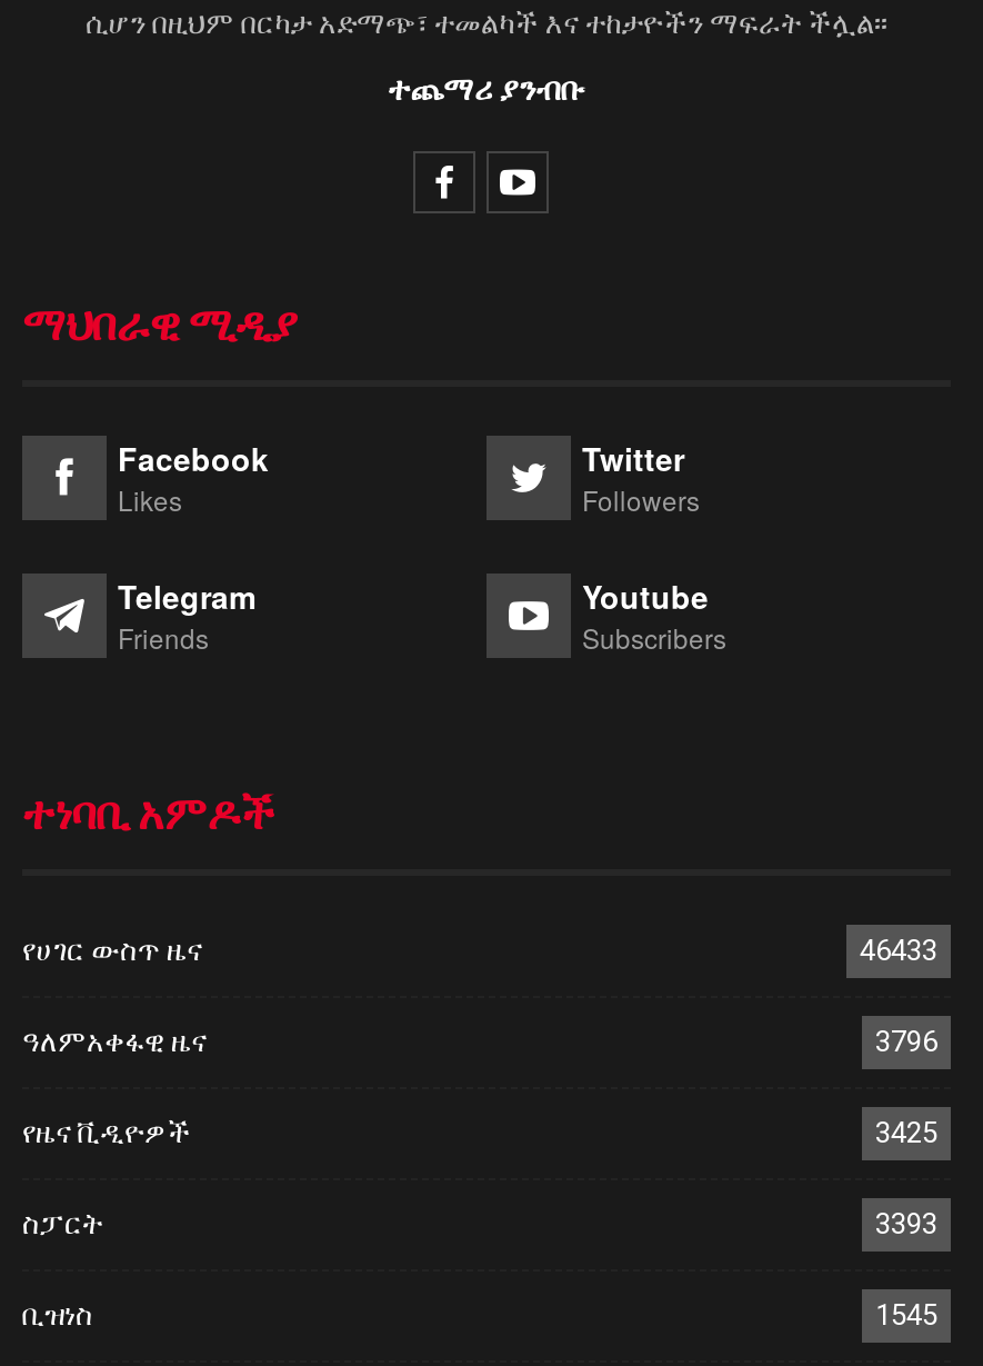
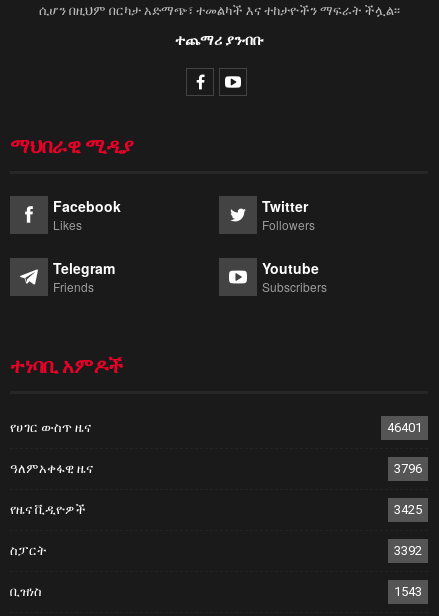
- 46433
+ 46401

- 3393
+ 3392

- 1545
+ 1543
